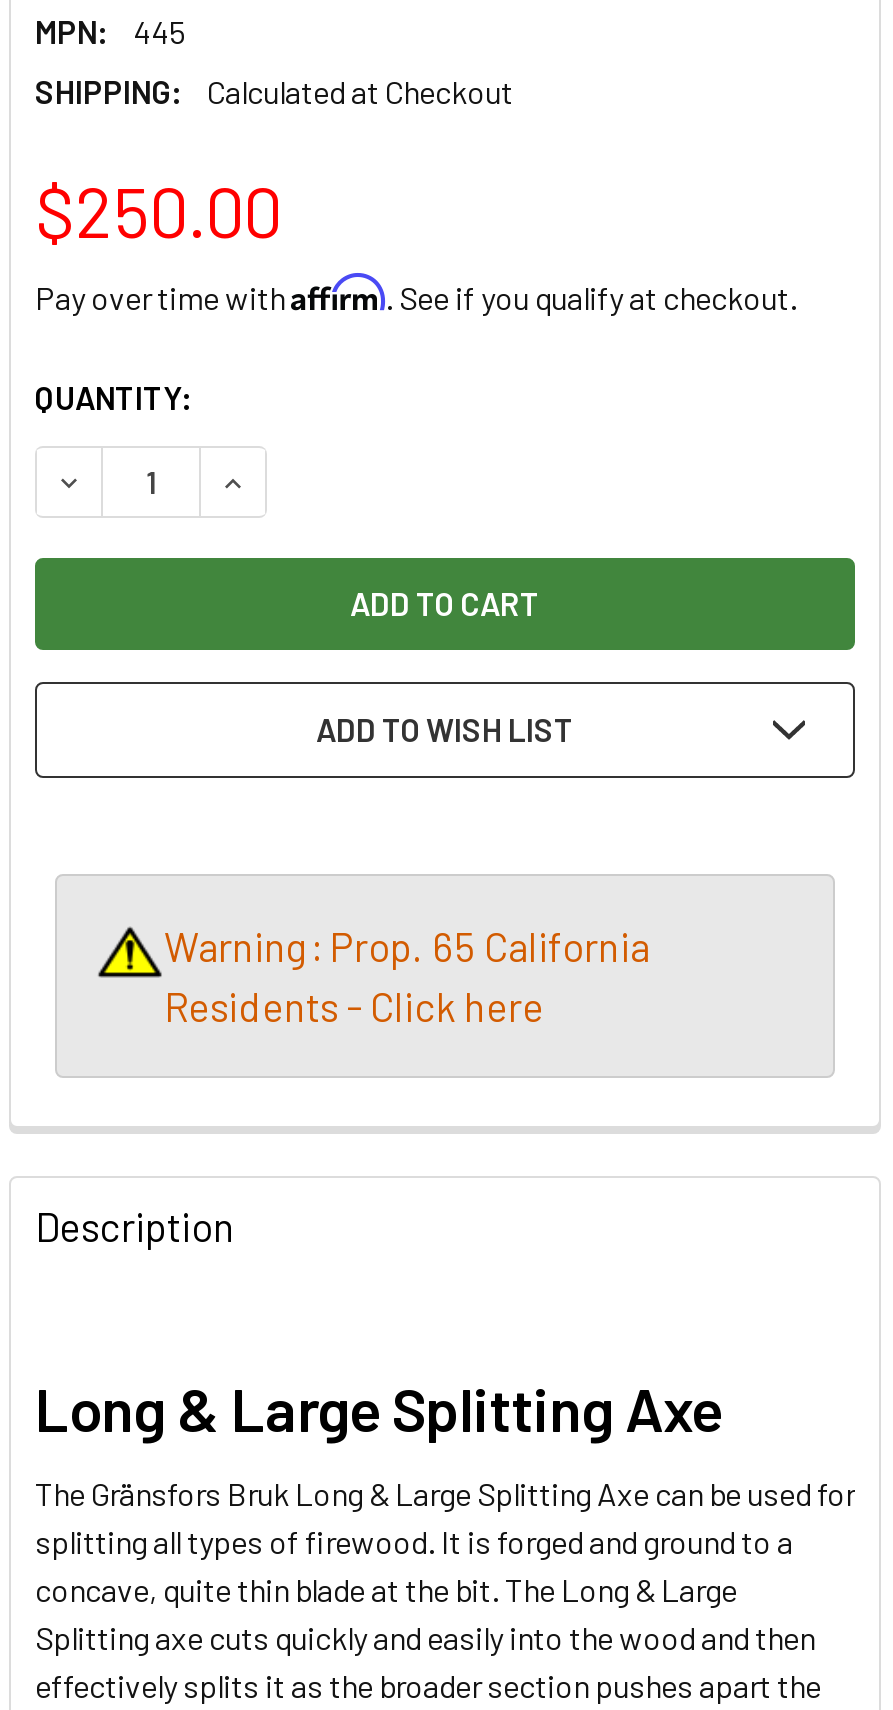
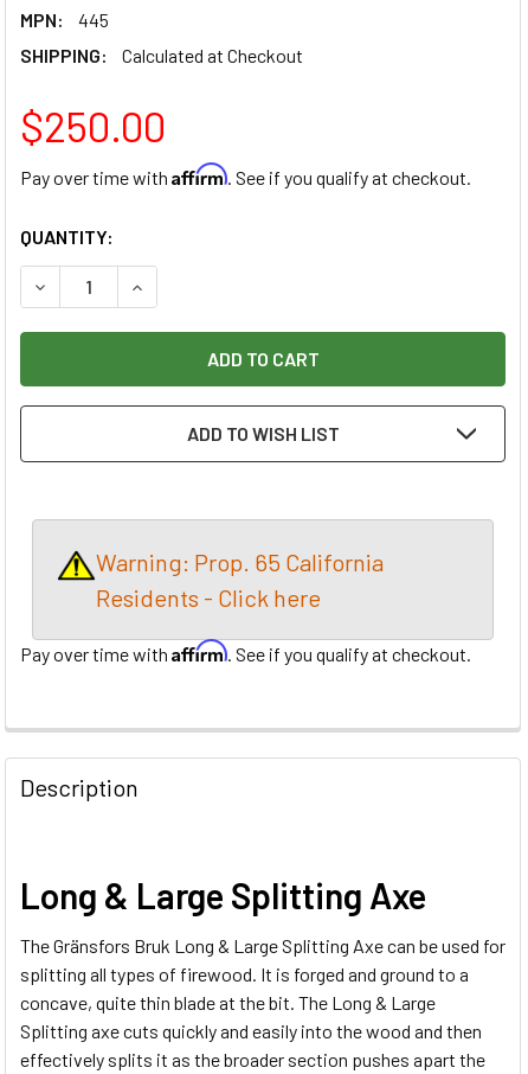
+ Pay over time withAffirm. See if you qualify at checkout.
